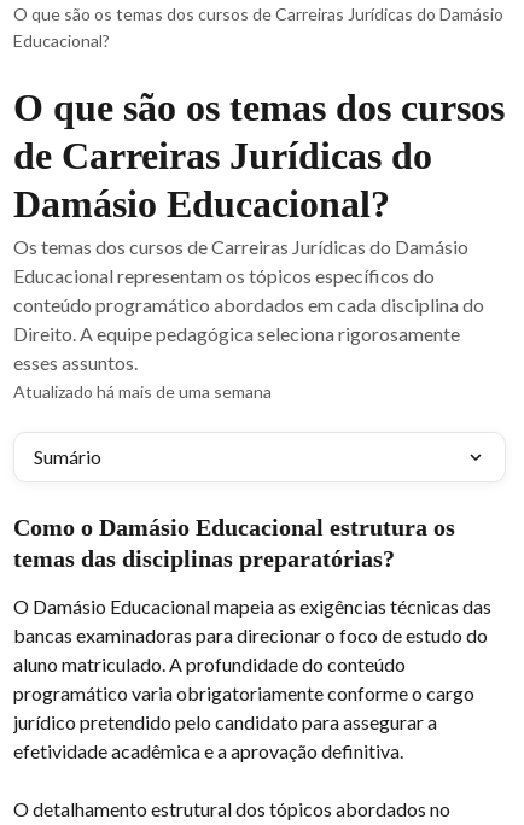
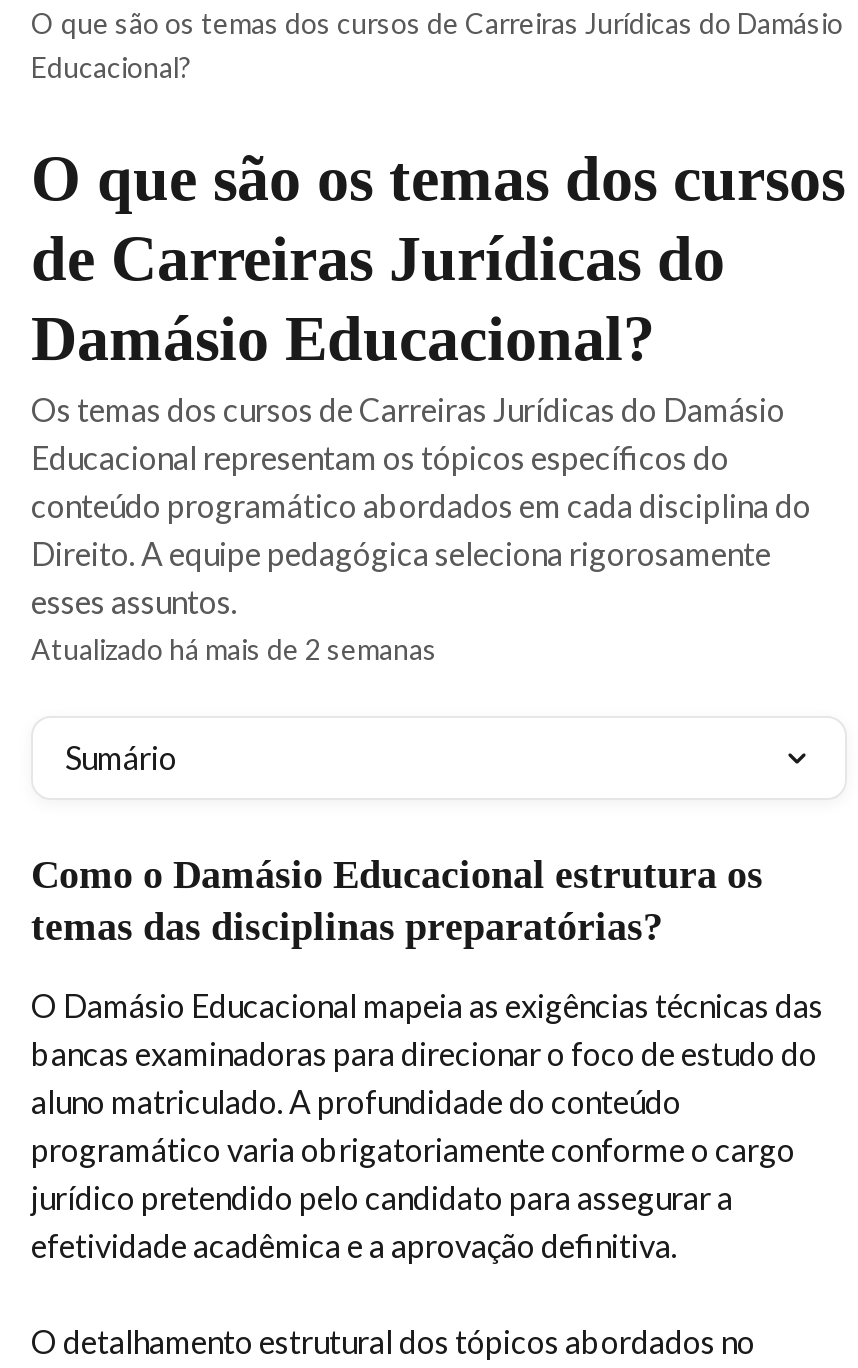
- Atualizado há mais de uma semana
+ Atualizado há mais de 2 semanas
